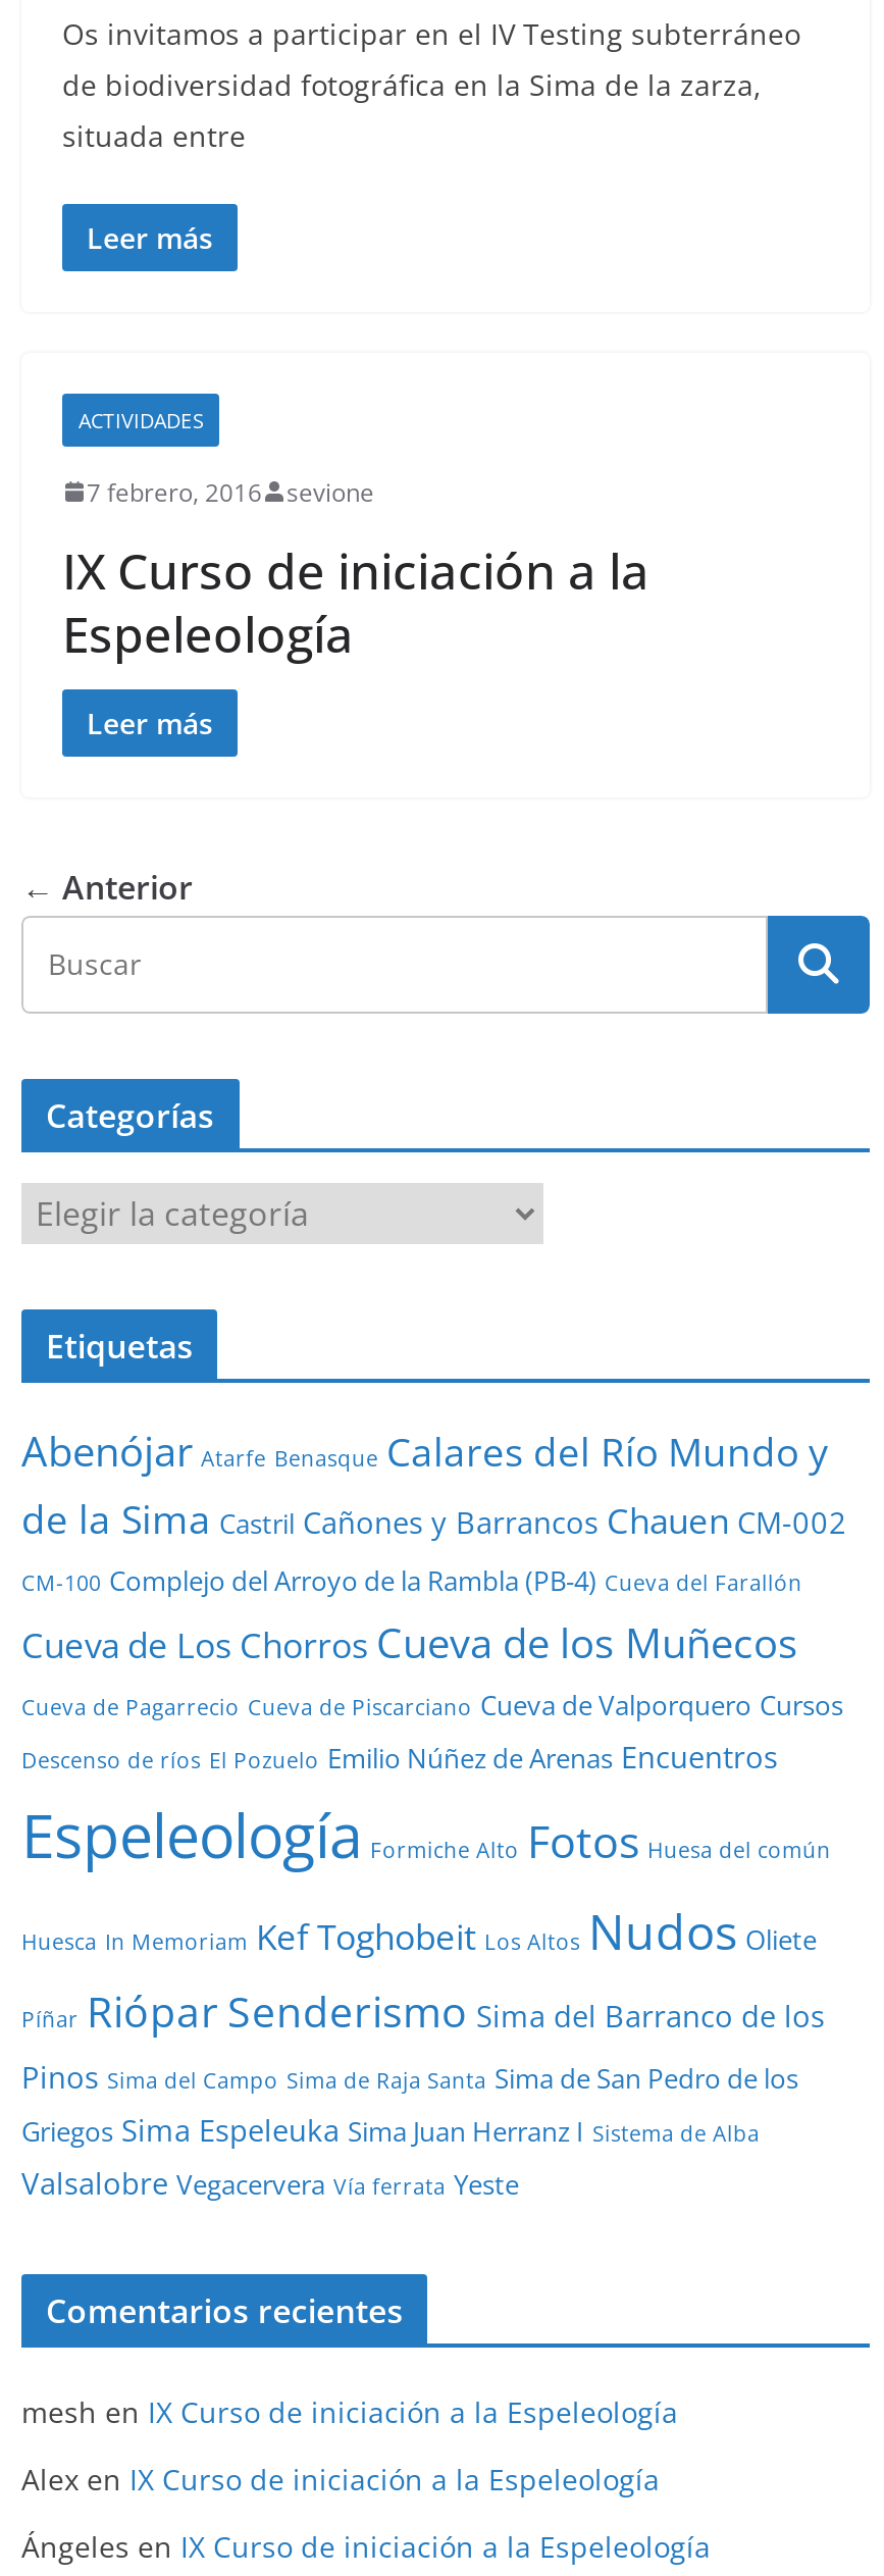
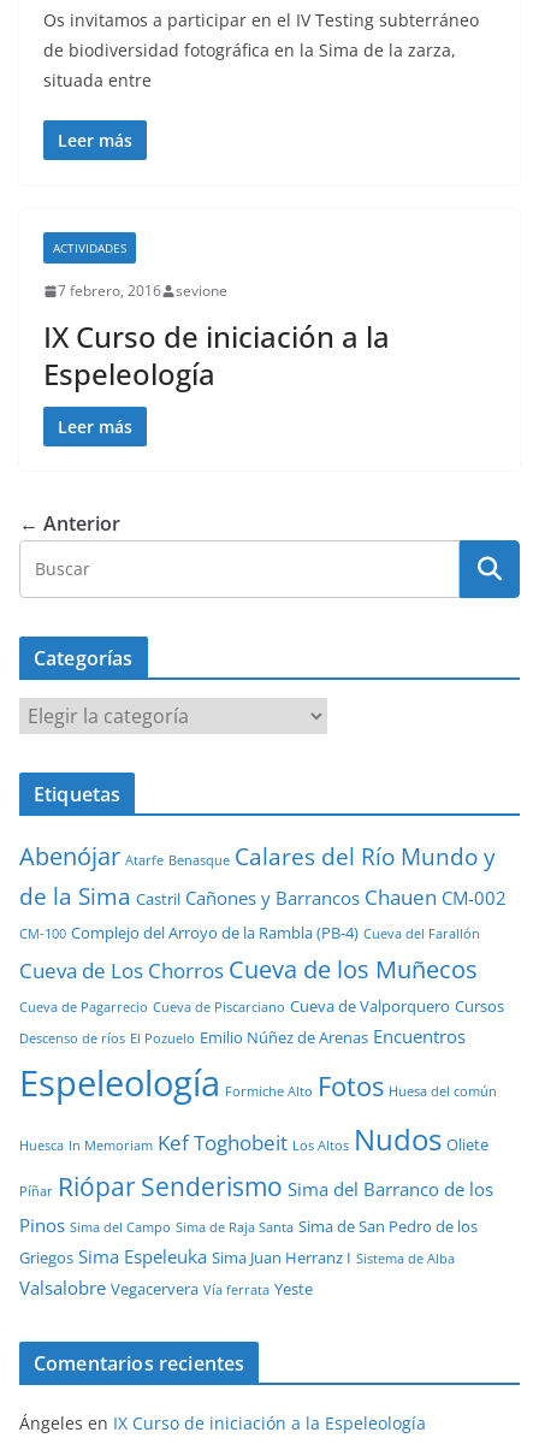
- mesh en IX Curso de iniciación a la Espeleología
- Alex en IX Curso de iniciación a la Espeleología
